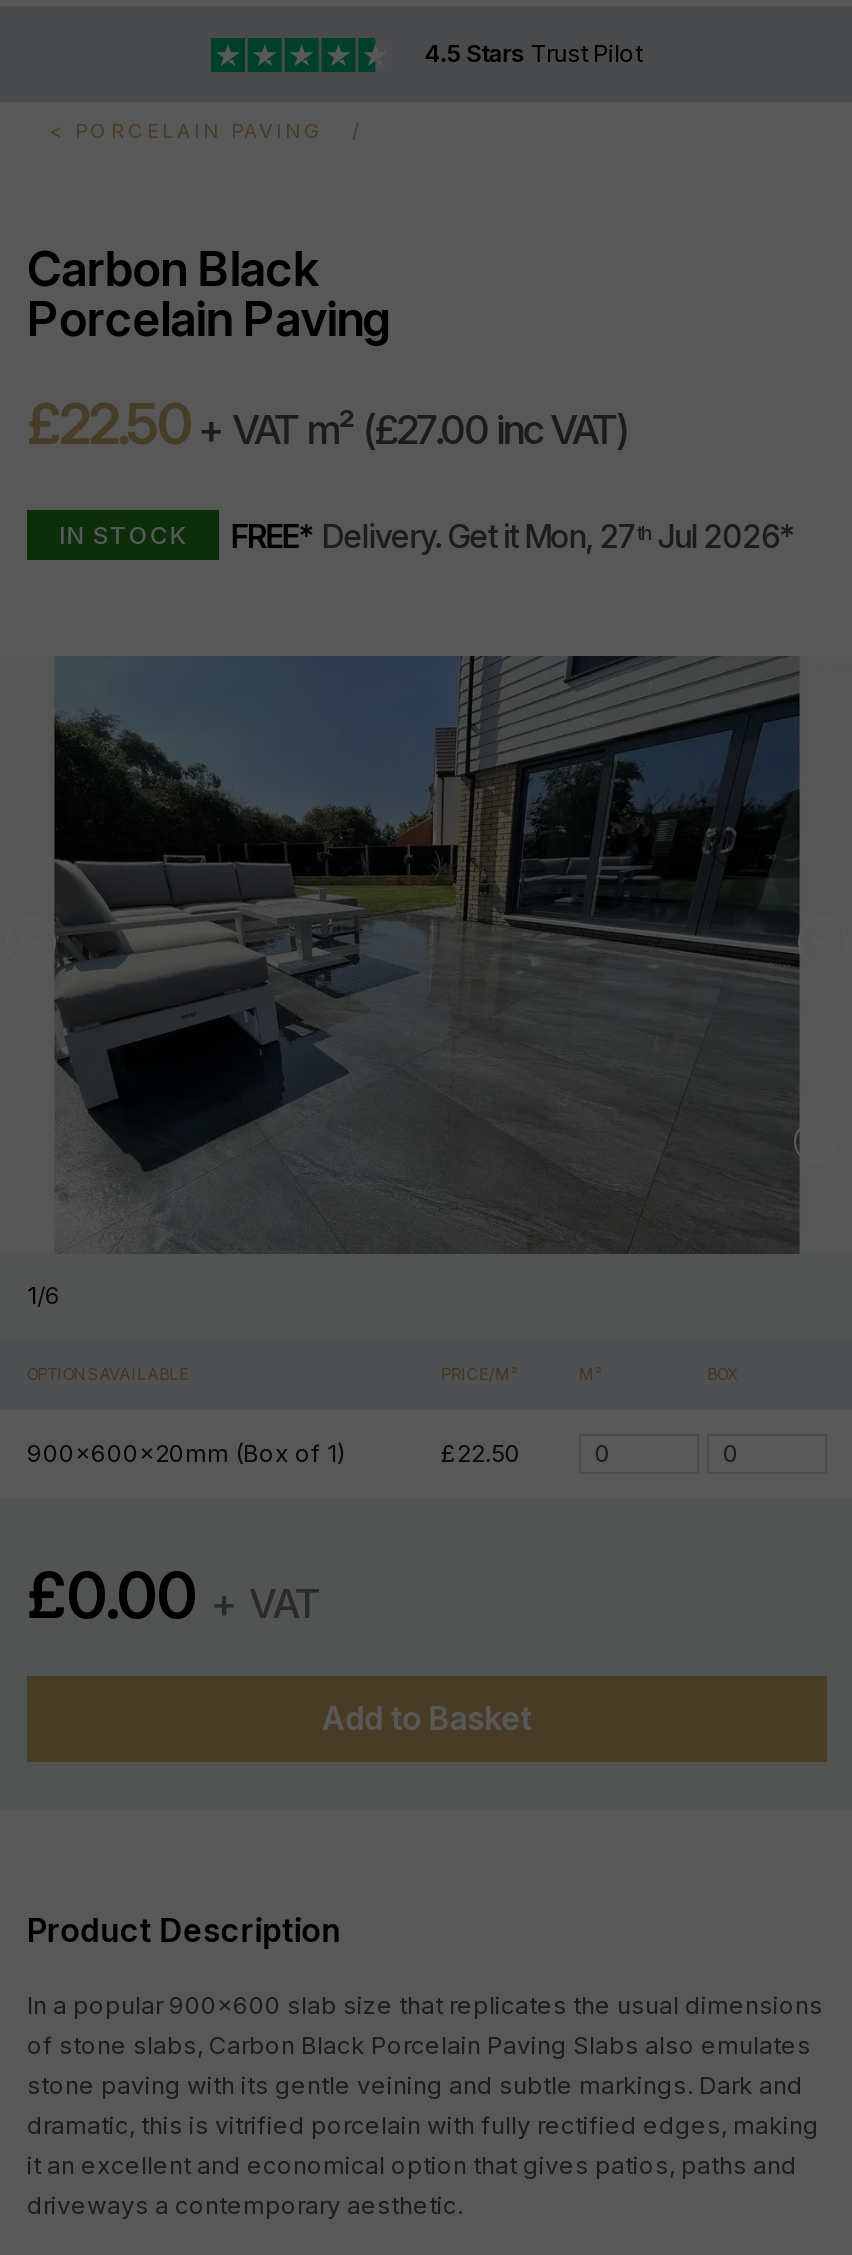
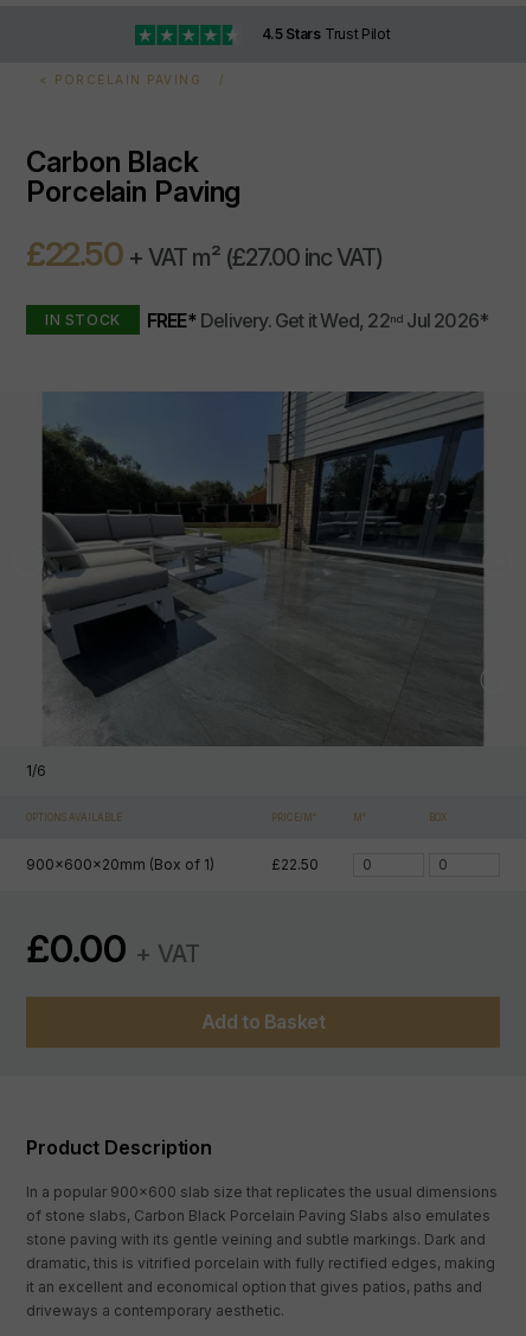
- FREE* Delivery. Get it Mon, 27th Jul 2026*
+ FREE* Delivery. Get it Wed, 22nd Jul 2026*
